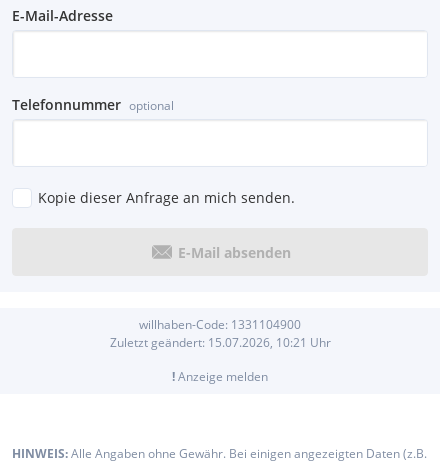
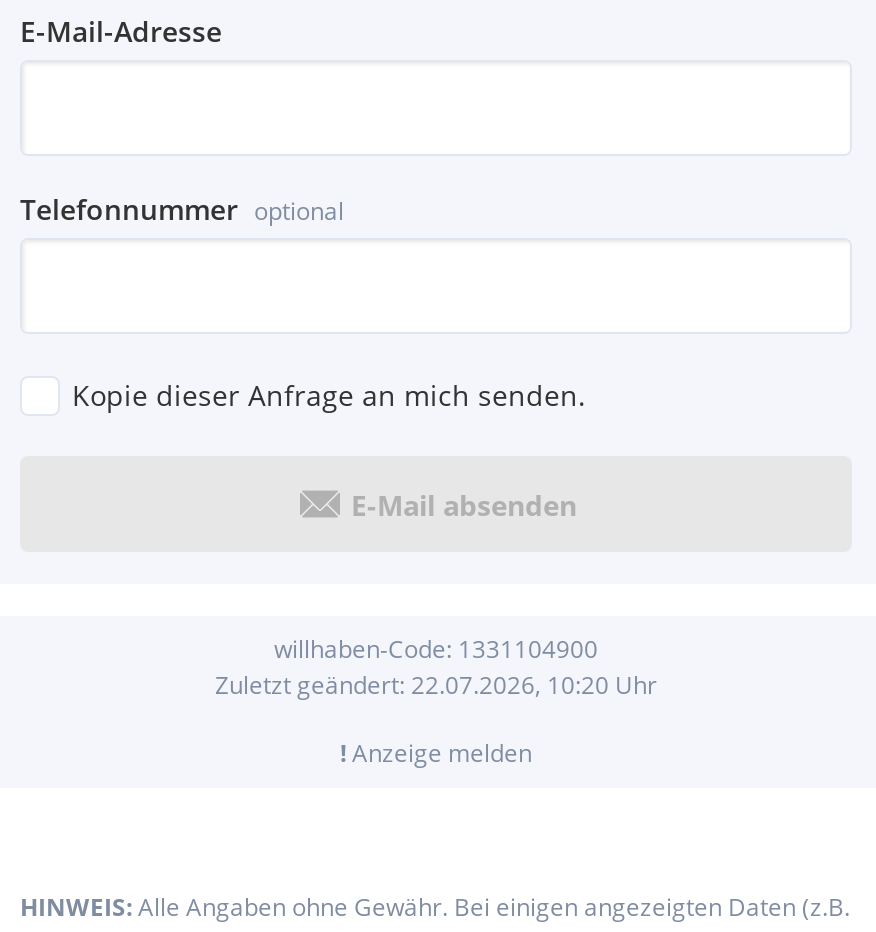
- Zuletzt geändert: 15.07.2026, 10:21 Uhr
+ Zuletzt geändert: 22.07.2026, 10:20 Uhr
